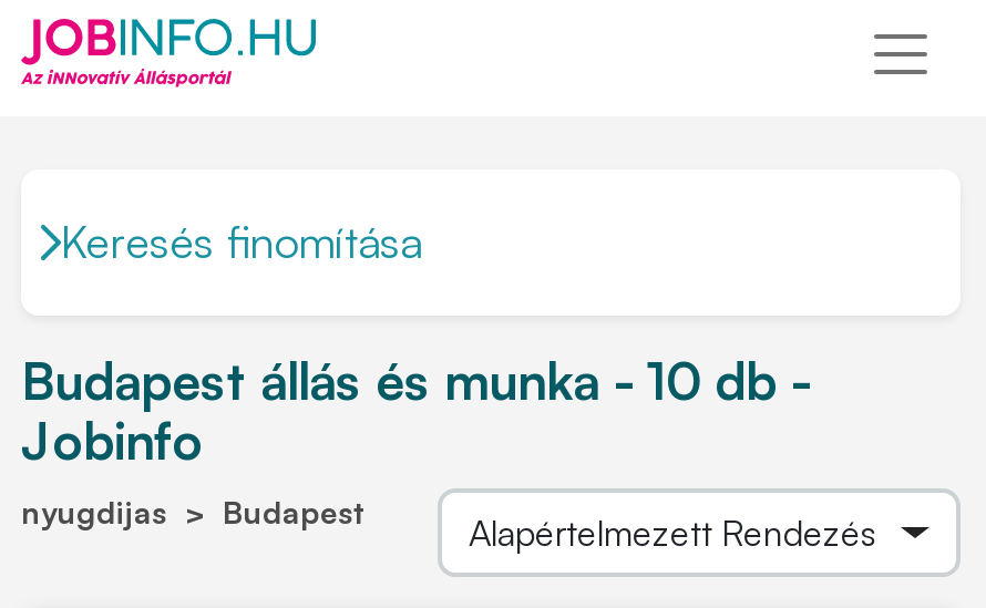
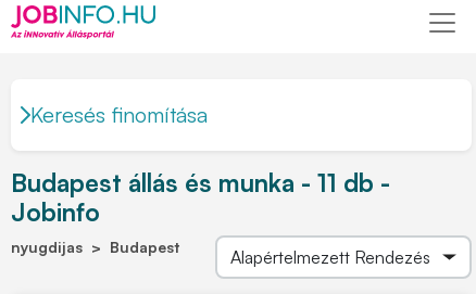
- Budapest állás és munka - 10 db -
+ Budapest állás és munka - 11 db -
